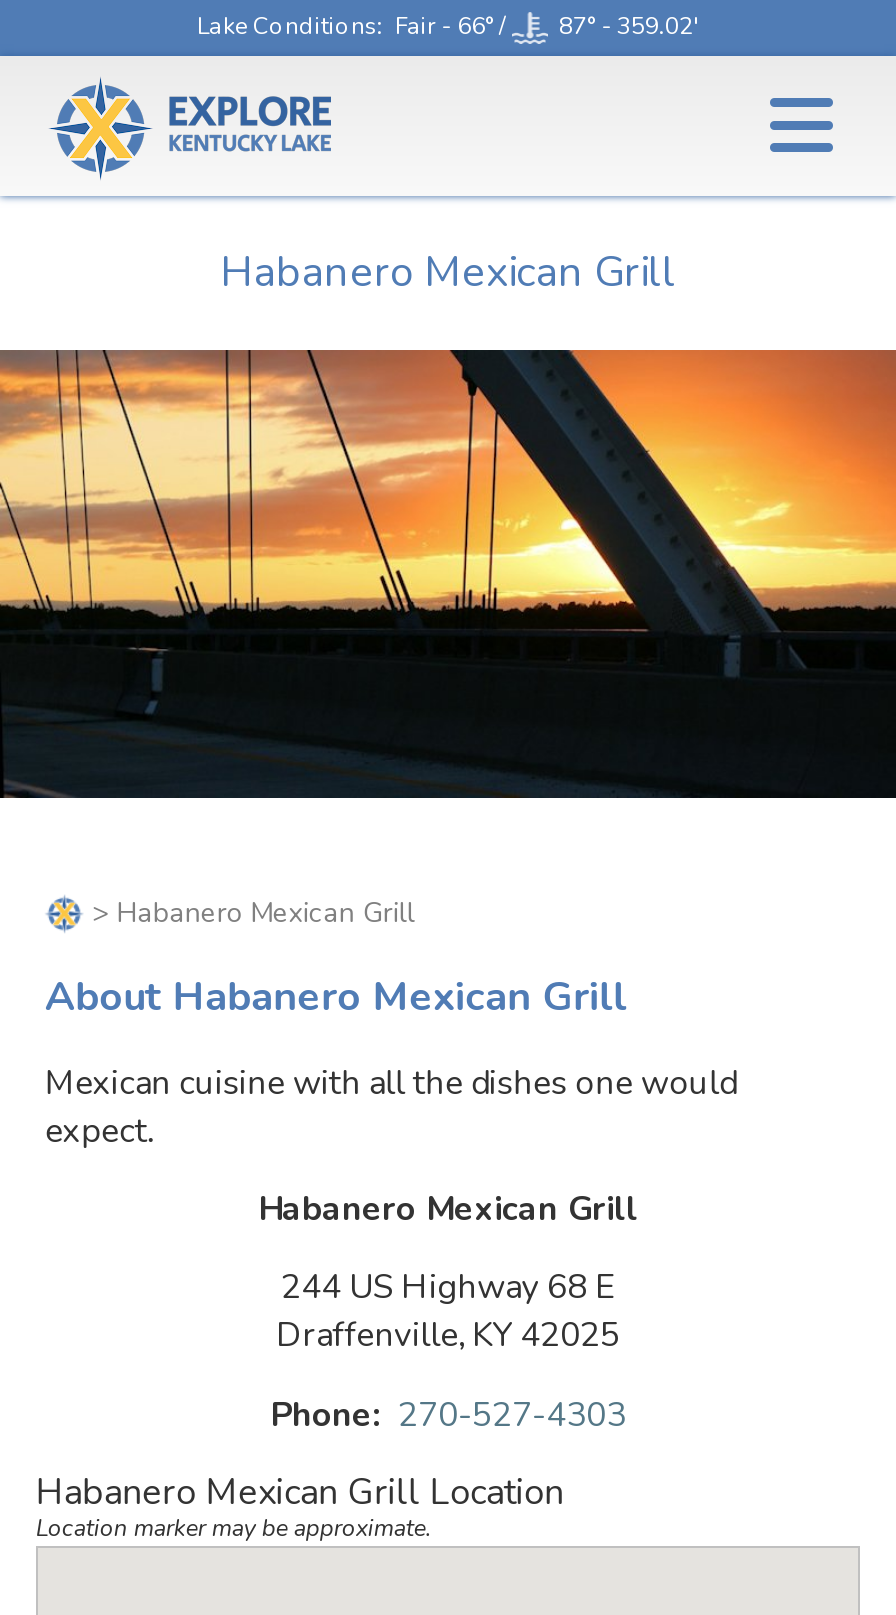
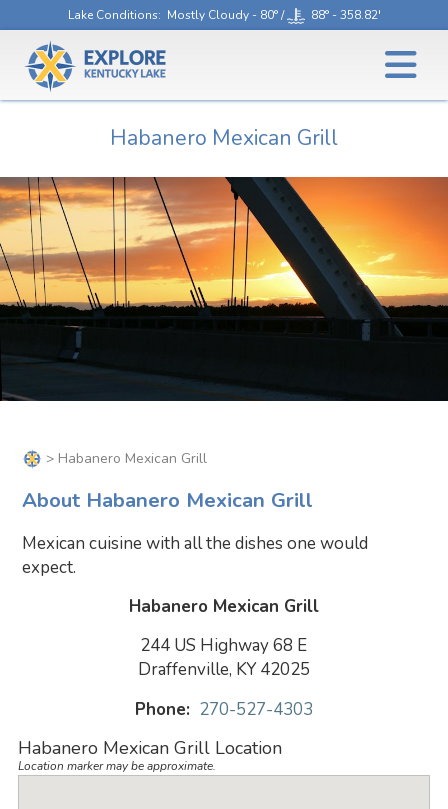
- Lake Conditions: Fair - 66° /
- 87° - 359.02'
+ Lake Conditions: Mostly Cloudy - 80° /
+ 88° - 358.82'
